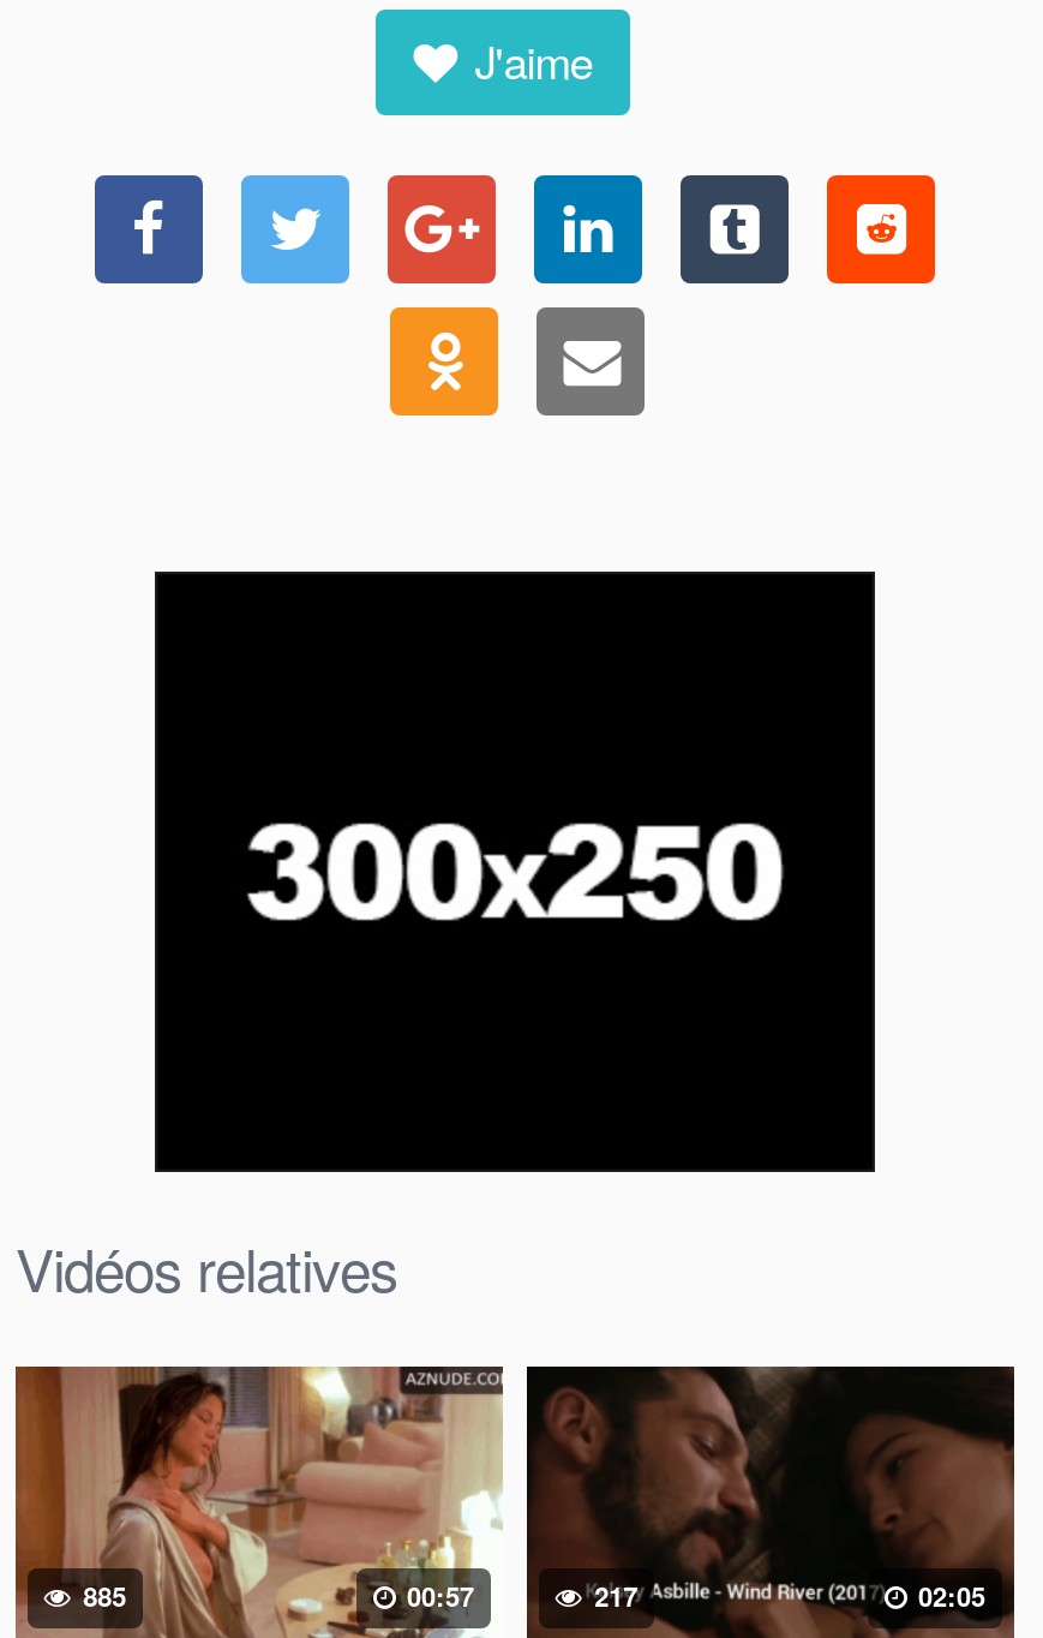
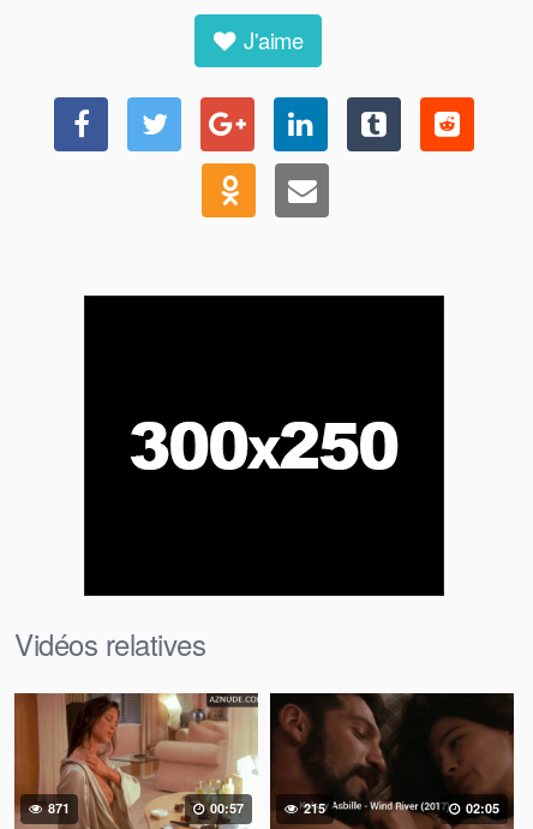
- 885
+ 871

- 217
+ 215
